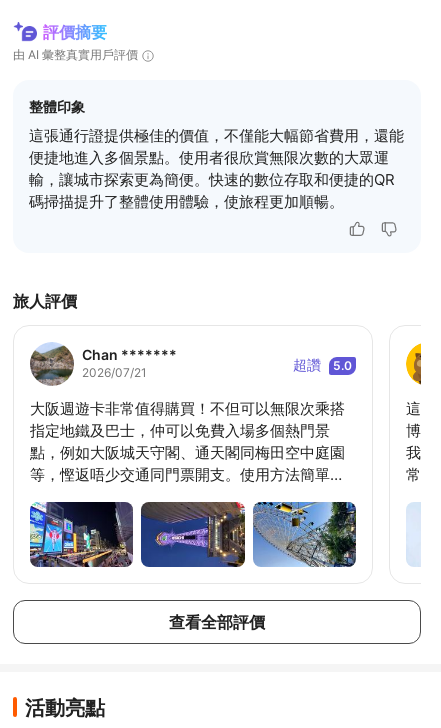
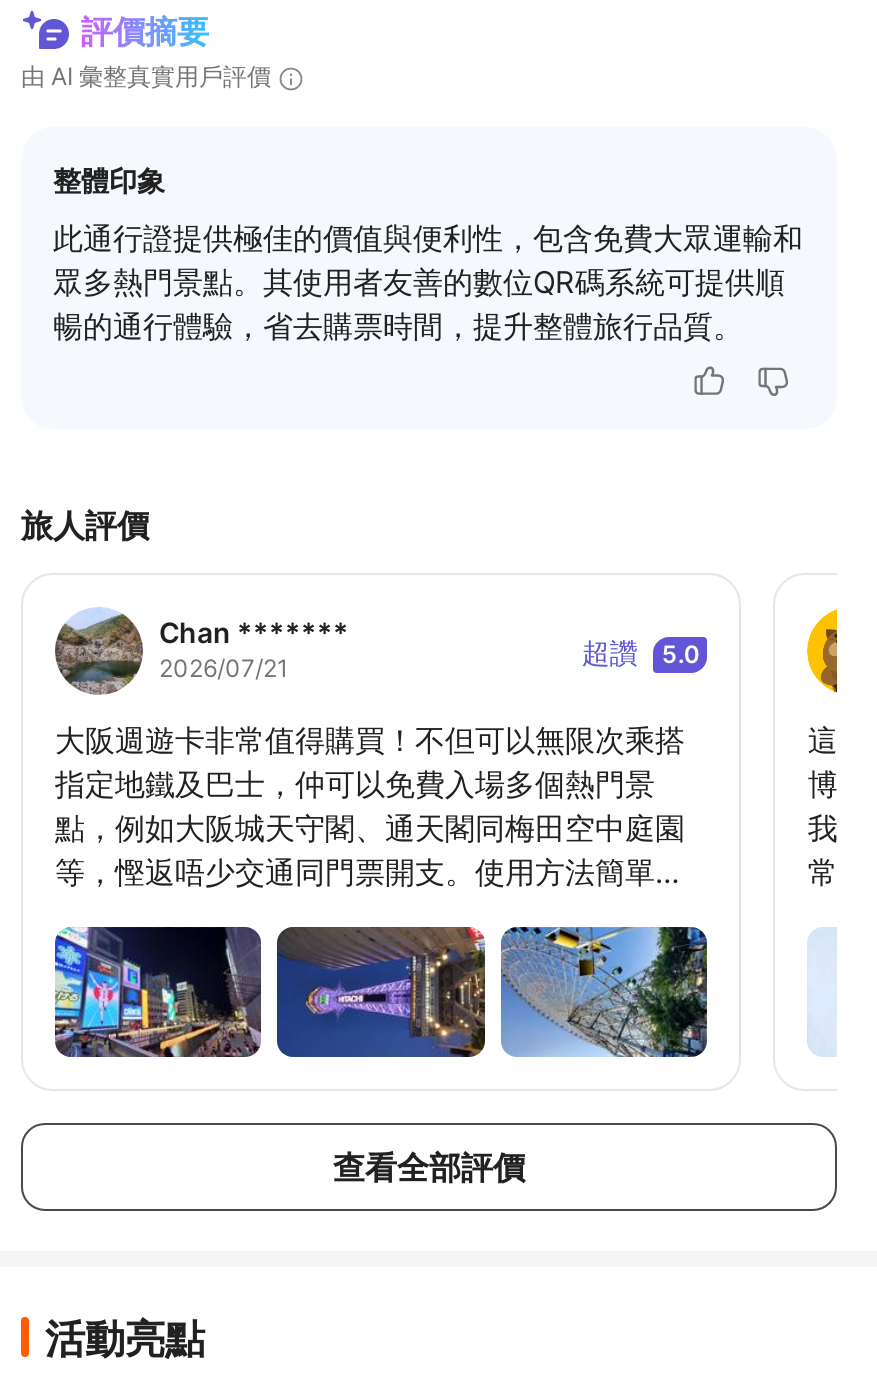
- 這張通行證提供極佳的價值，不僅能大幅節省費用，還能
- 便捷地進入多個景點。使用者很欣賞無限次數的大眾運
- 輸，讓城市探索更為簡便。快速的數位存取和便捷的QR
- 碼掃描提升了整體使用體驗，使旅程更加順暢。
+ 此通行證提供極佳的價值與便利性，包含免費大眾運輸和
+ 眾多熱門景點。其使用者友善的數位QR碼系統可提供順
+ 暢的通行體驗，省去購票時間，提升整體旅行品質。
